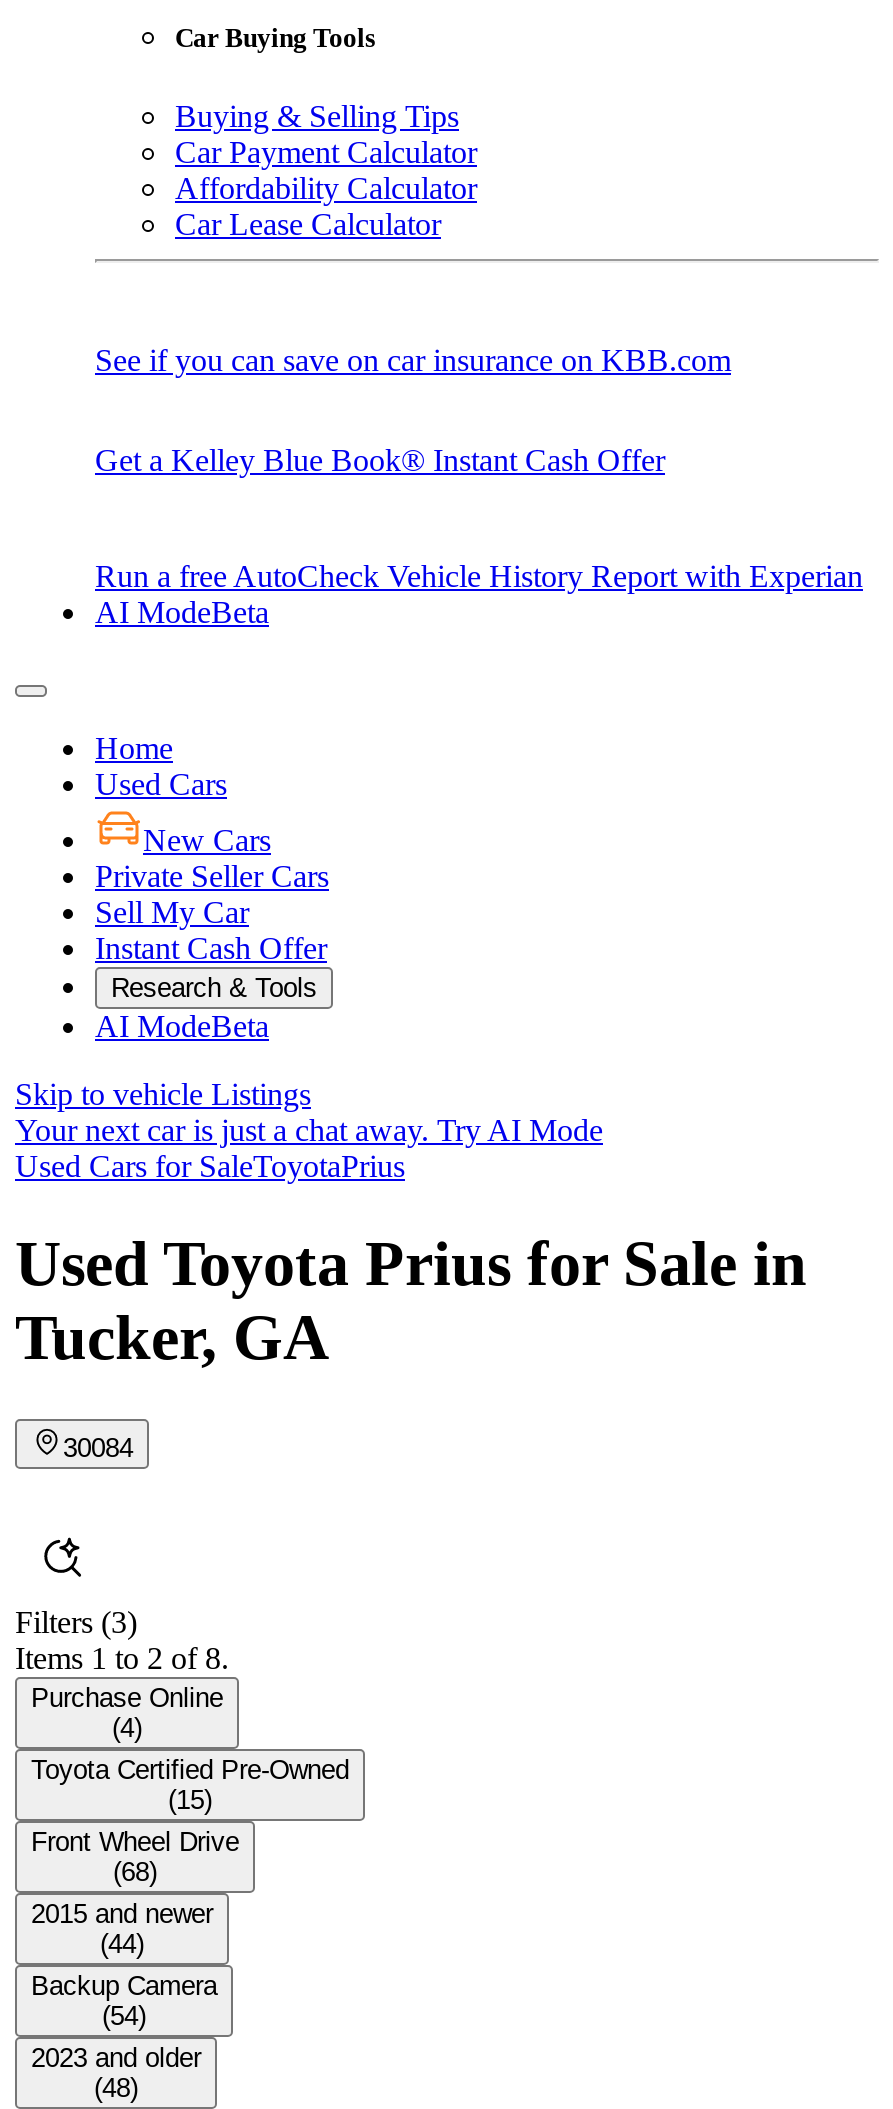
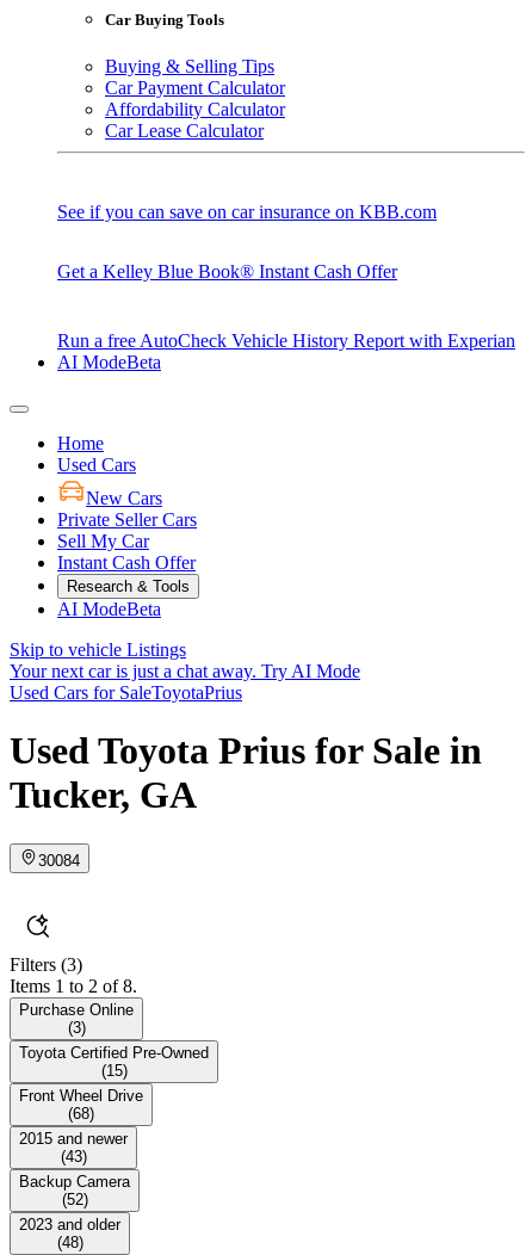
- (4)
+ (3)

- (44)
+ (43)

- (54)
+ (52)
